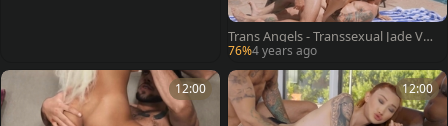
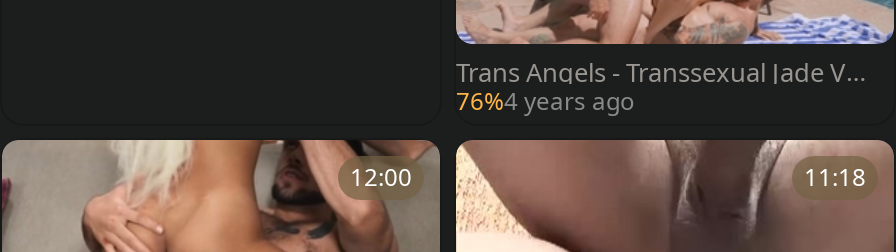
- 12:00
+ 11:18
